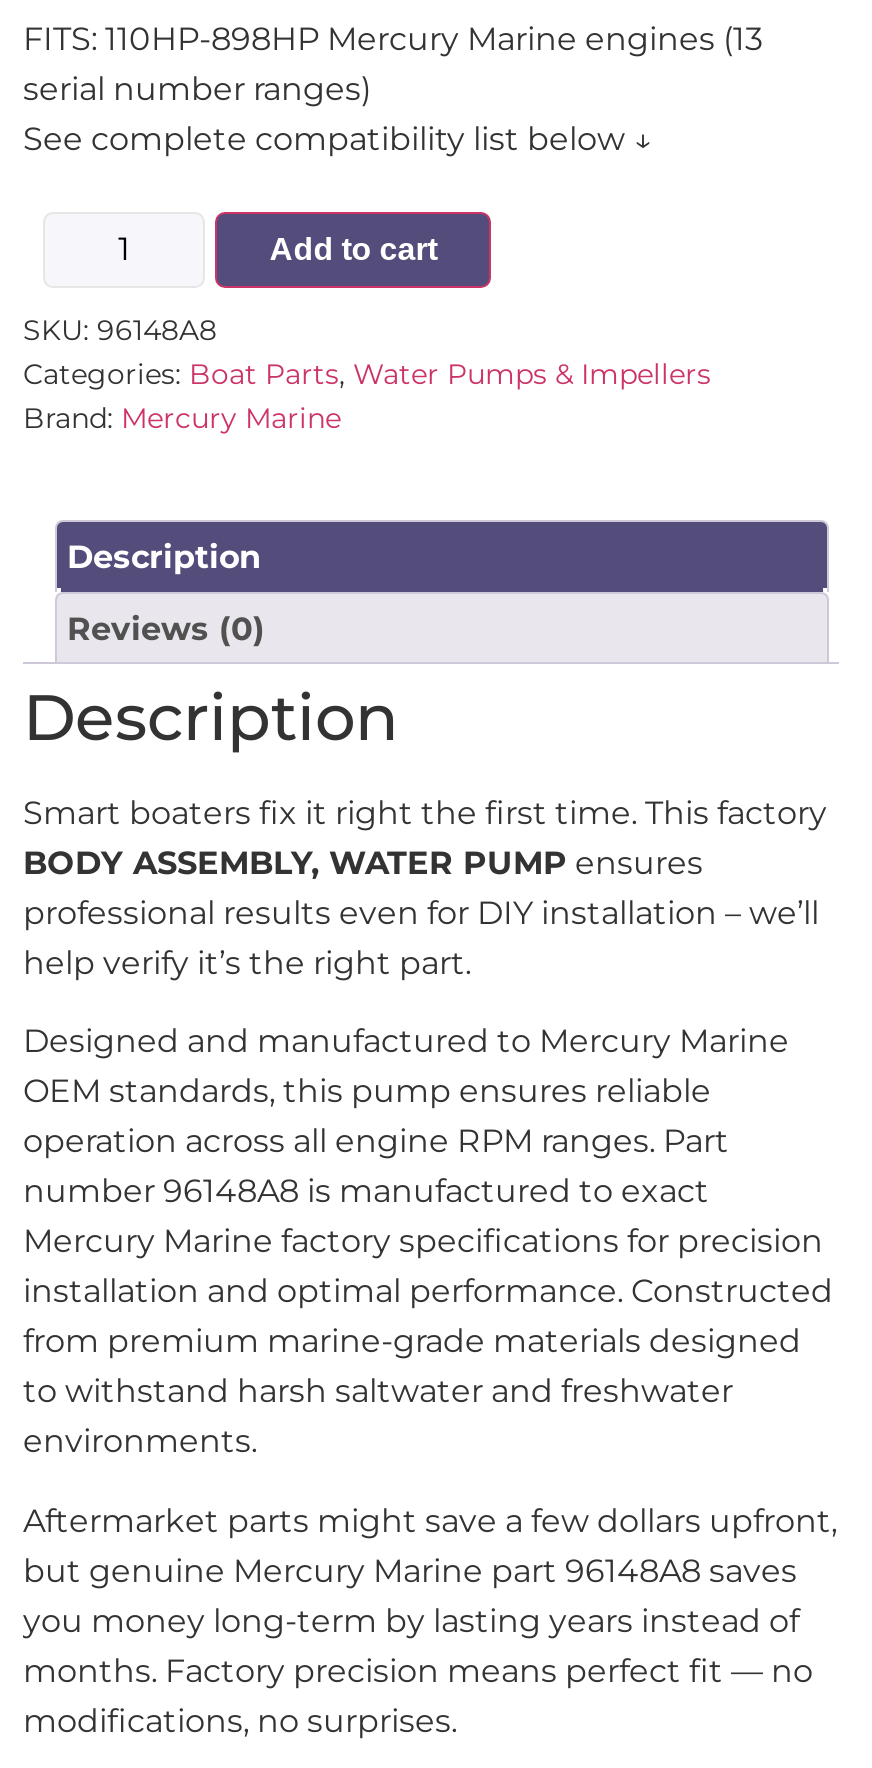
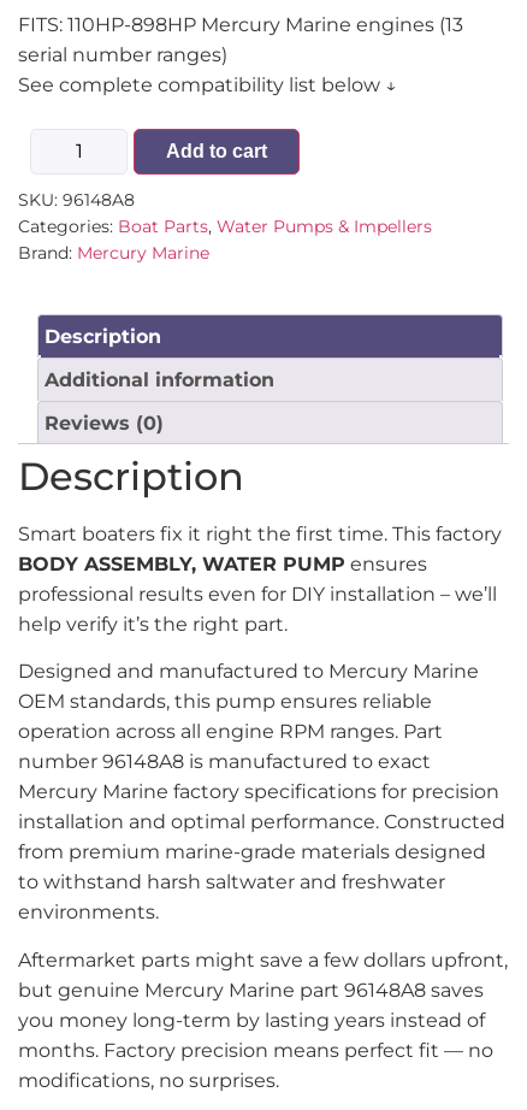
+ Additional information
